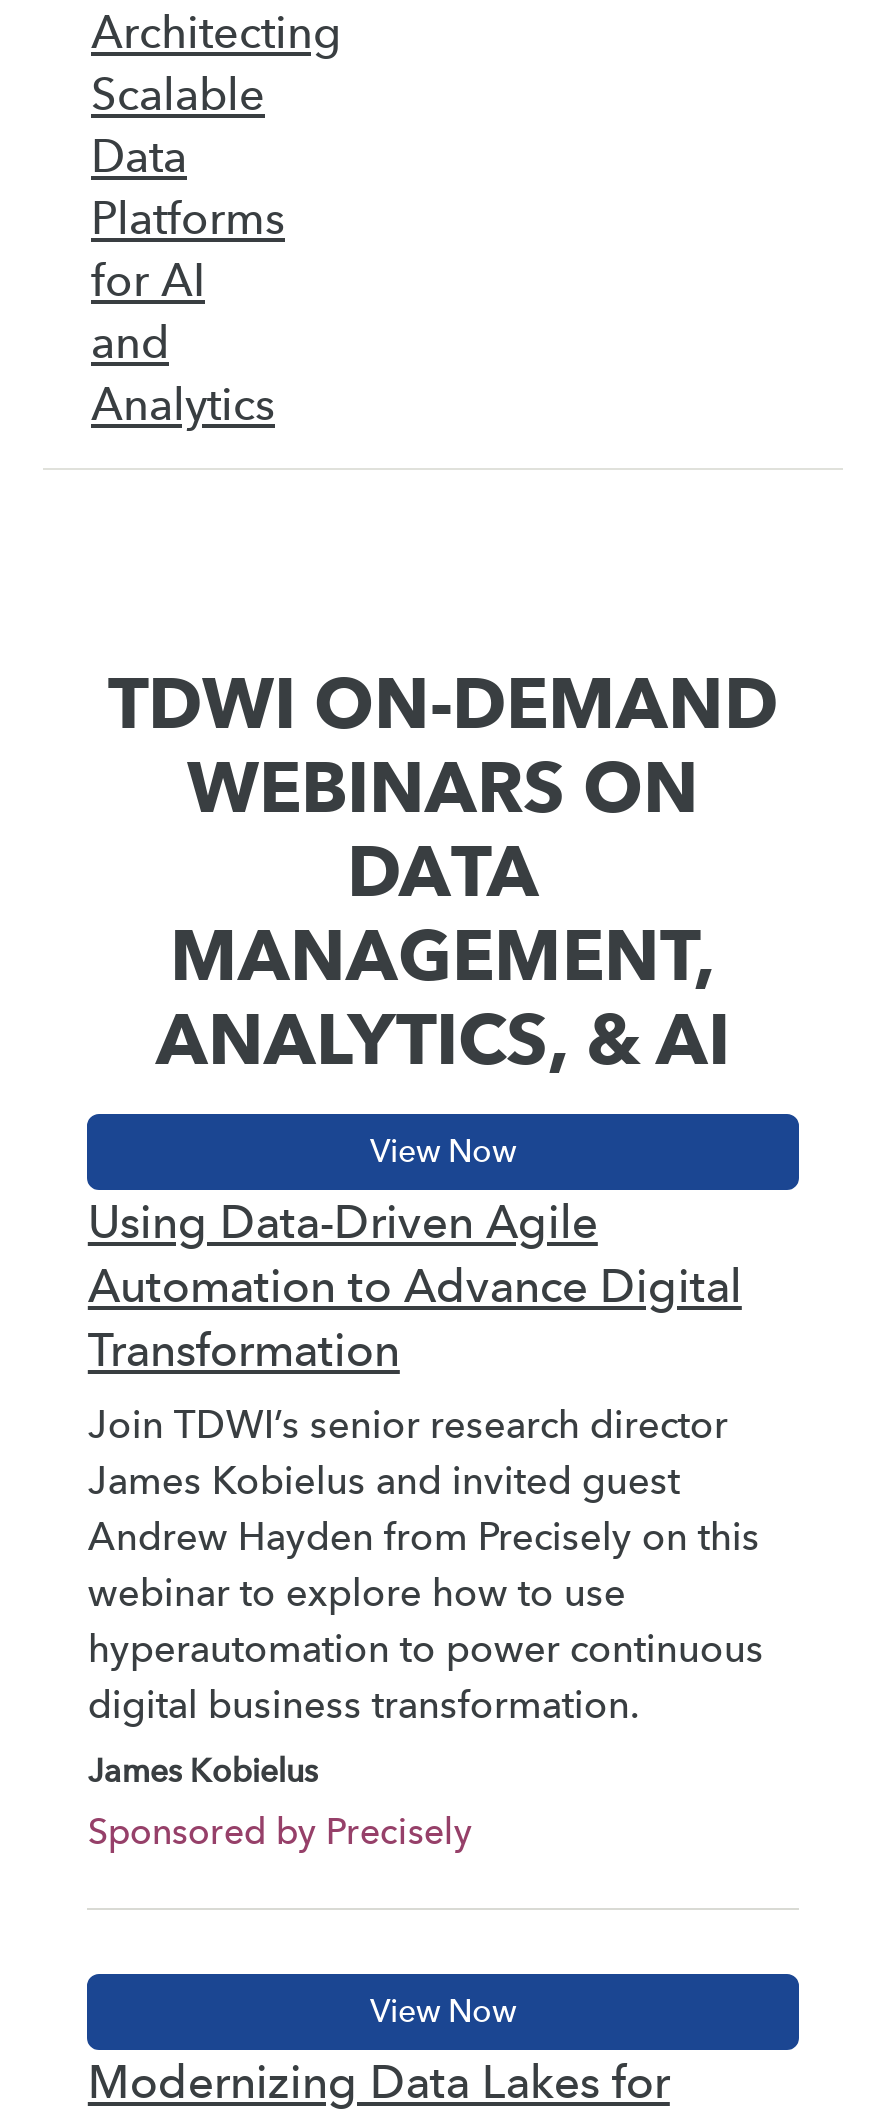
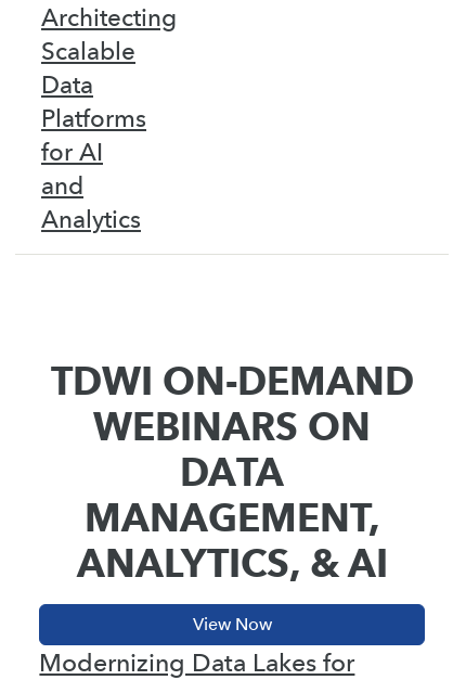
- Using Data-Driven Agile
- Automation to Advance Digital
- Transformation
- Join TDWI’s senior research director
- James Kobielus and invited guest
- Andrew Hayden from Precisely on this
- webinar to explore how to use
- hyperautomation to power continuous
- digital business transformation.
- James Kobielus
- Sponsored by Precisely
